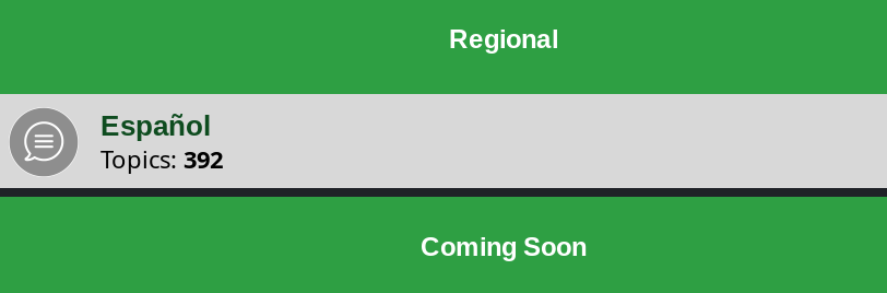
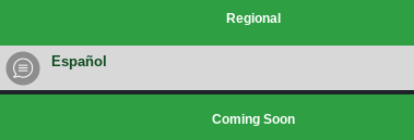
- Topics: 392
